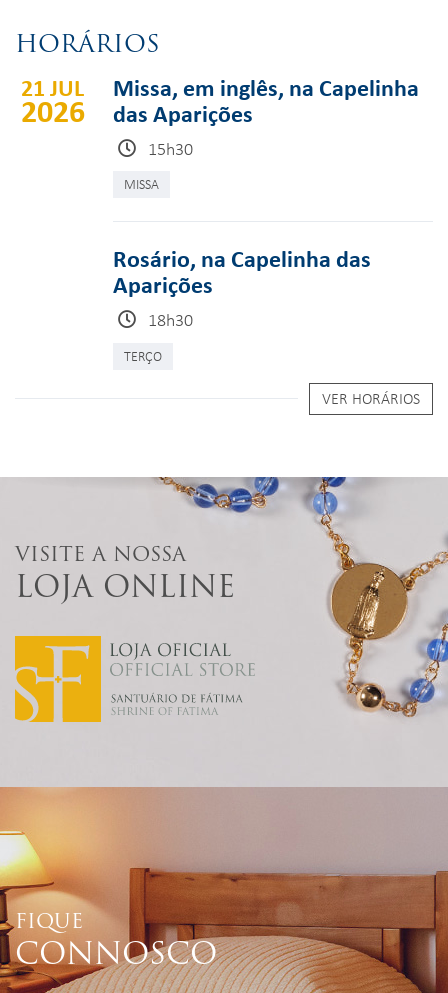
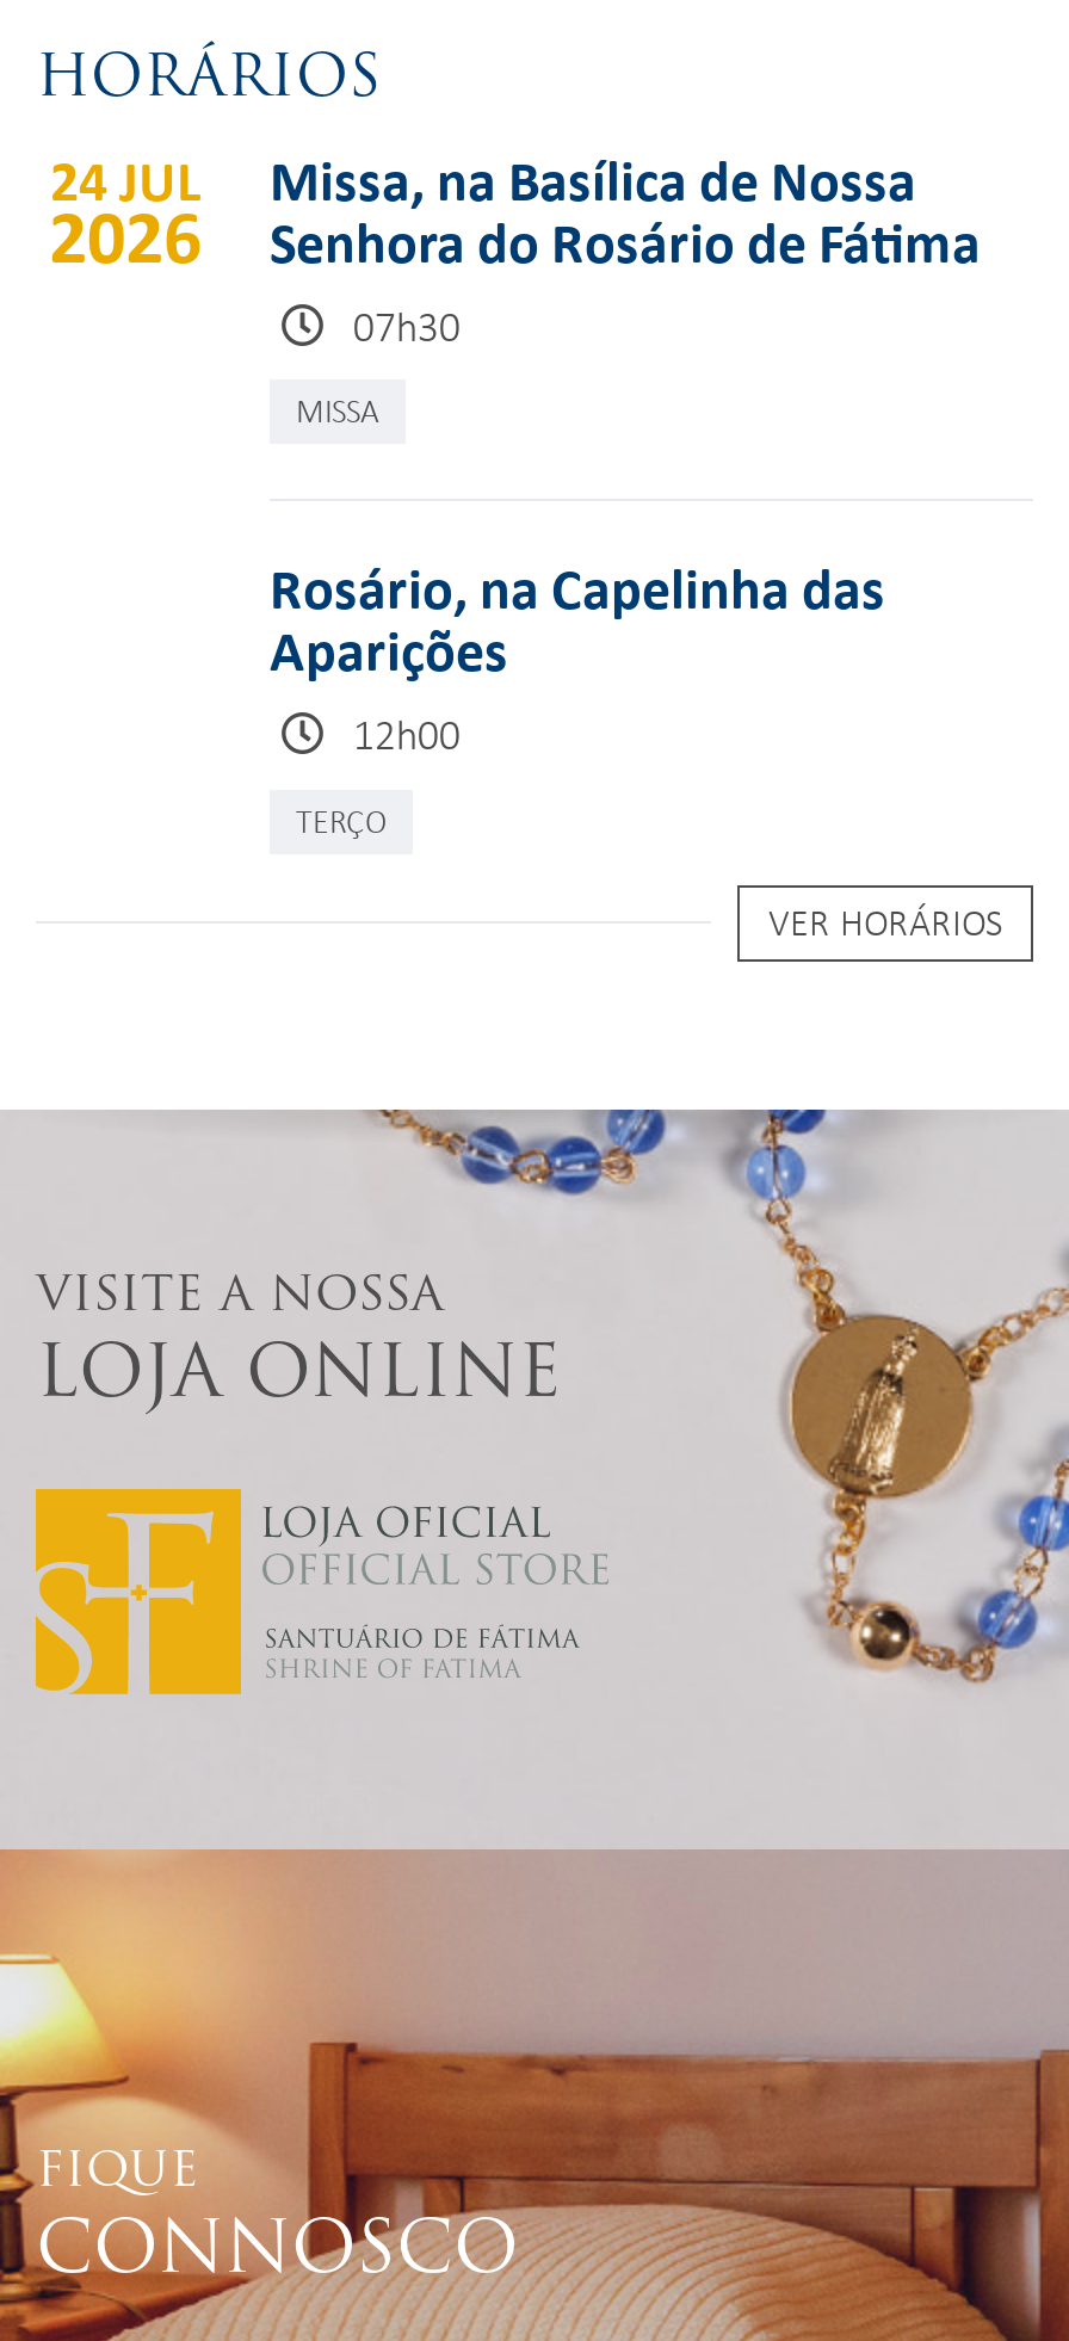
- 21 JUL
+ 24 JUL

- Missa, em inglês, na Capelinha
- das Aparições
- 15h30
+ Missa, na Basílica de Nossa
+ Senhora do Rosário de Fátima
+ 07h30

- 18h30
+ 12h00
